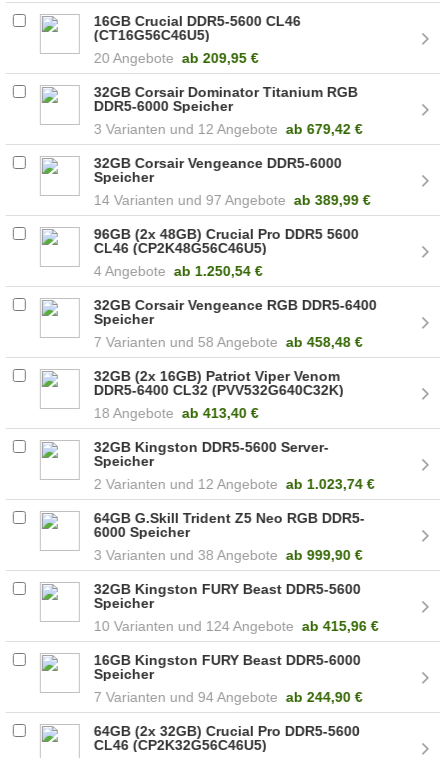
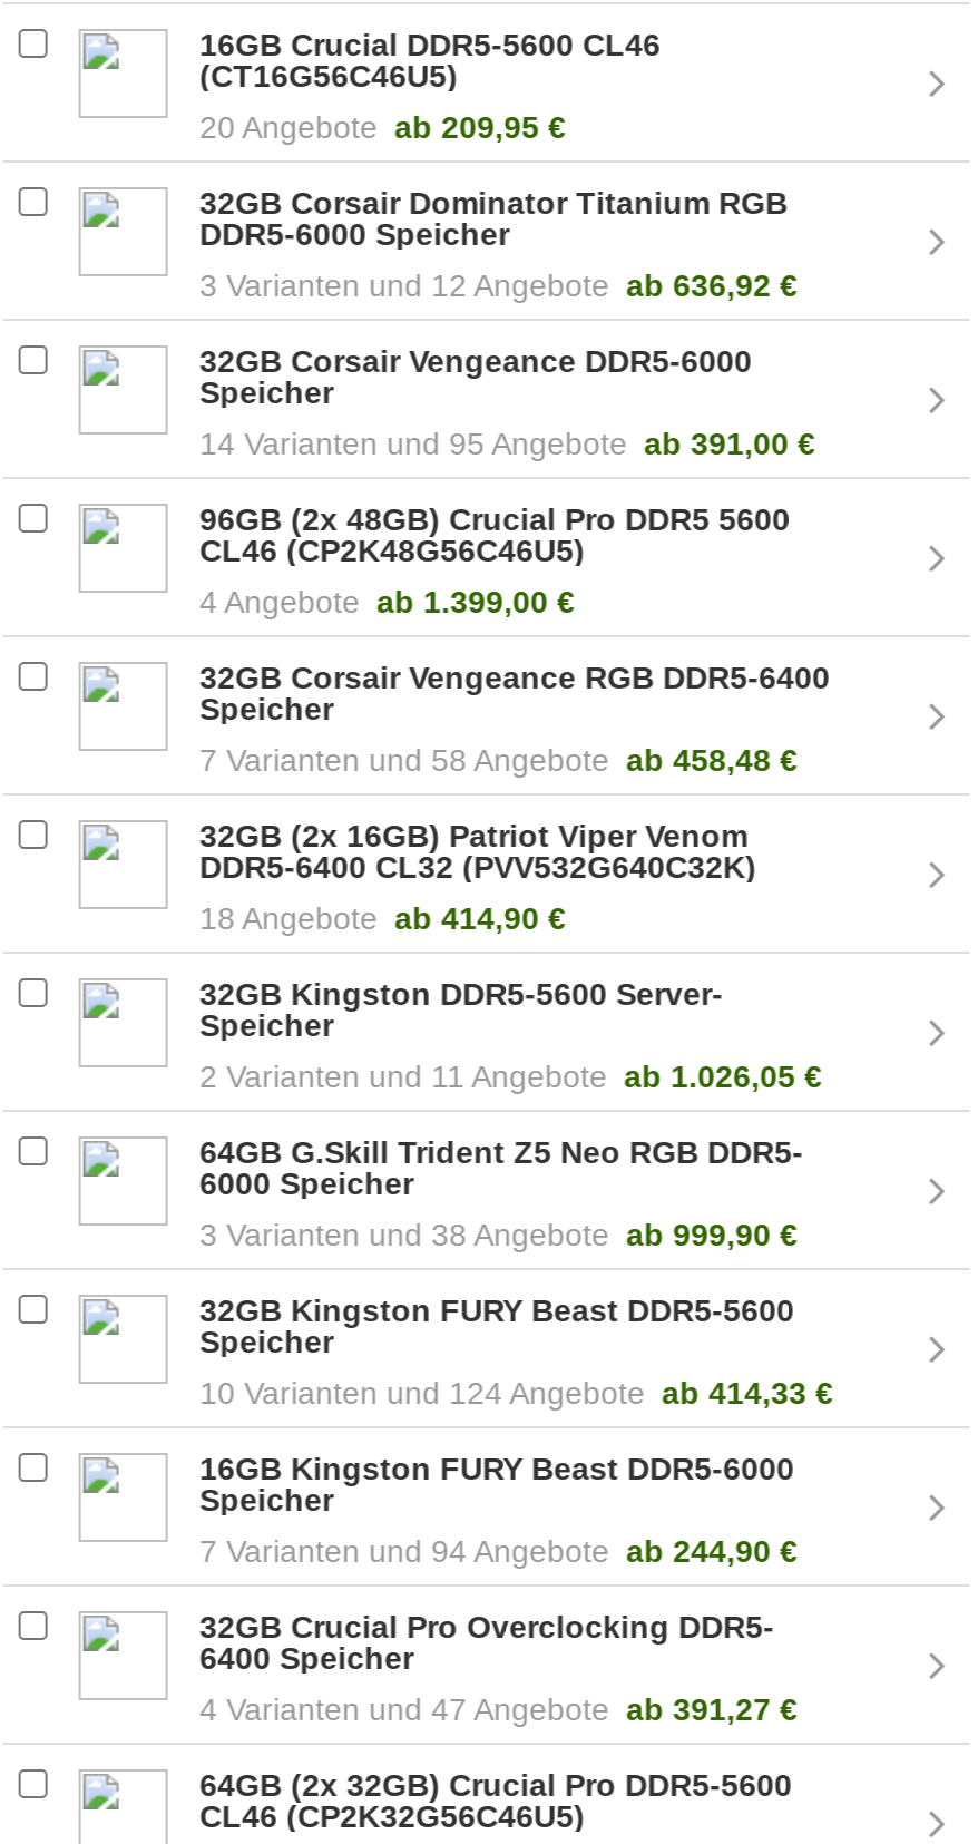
- 12 Angebote ab 679,42 €
+ 12 Angebote ab 636,92 €

- 97 Angebote ab 389,99 €
+ 95 Angebote ab 391,00 €

- 4 Angebote ab 1.250,54 €
+ 4 Angebote ab 1.399,00 €

- 18 Angebote ab 413,40 €
+ 18 Angebote ab 414,90 €

- 12 Angebote ab 1.023,74 €
+ 11 Angebote ab 1.026,05 €

- 124 Angebote ab 415,96 €
+ 124 Angebote ab 414,33 €

+ 32GB Crucial Pro Overclocking DDR5-
+ 6400 Speicher
+ 4
+ 47 Angebote ab 391,27 €
